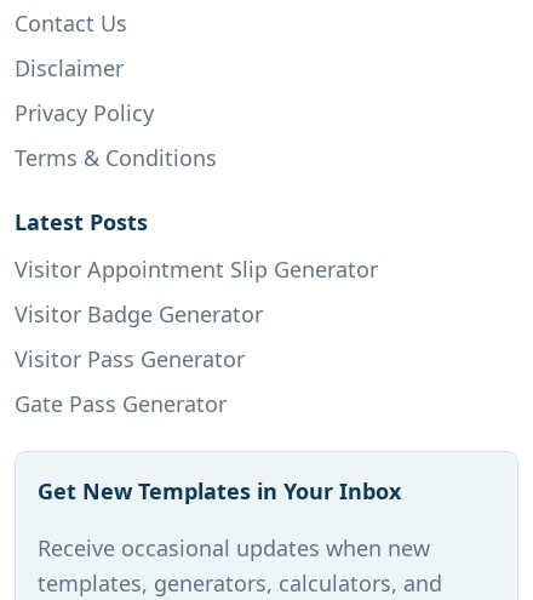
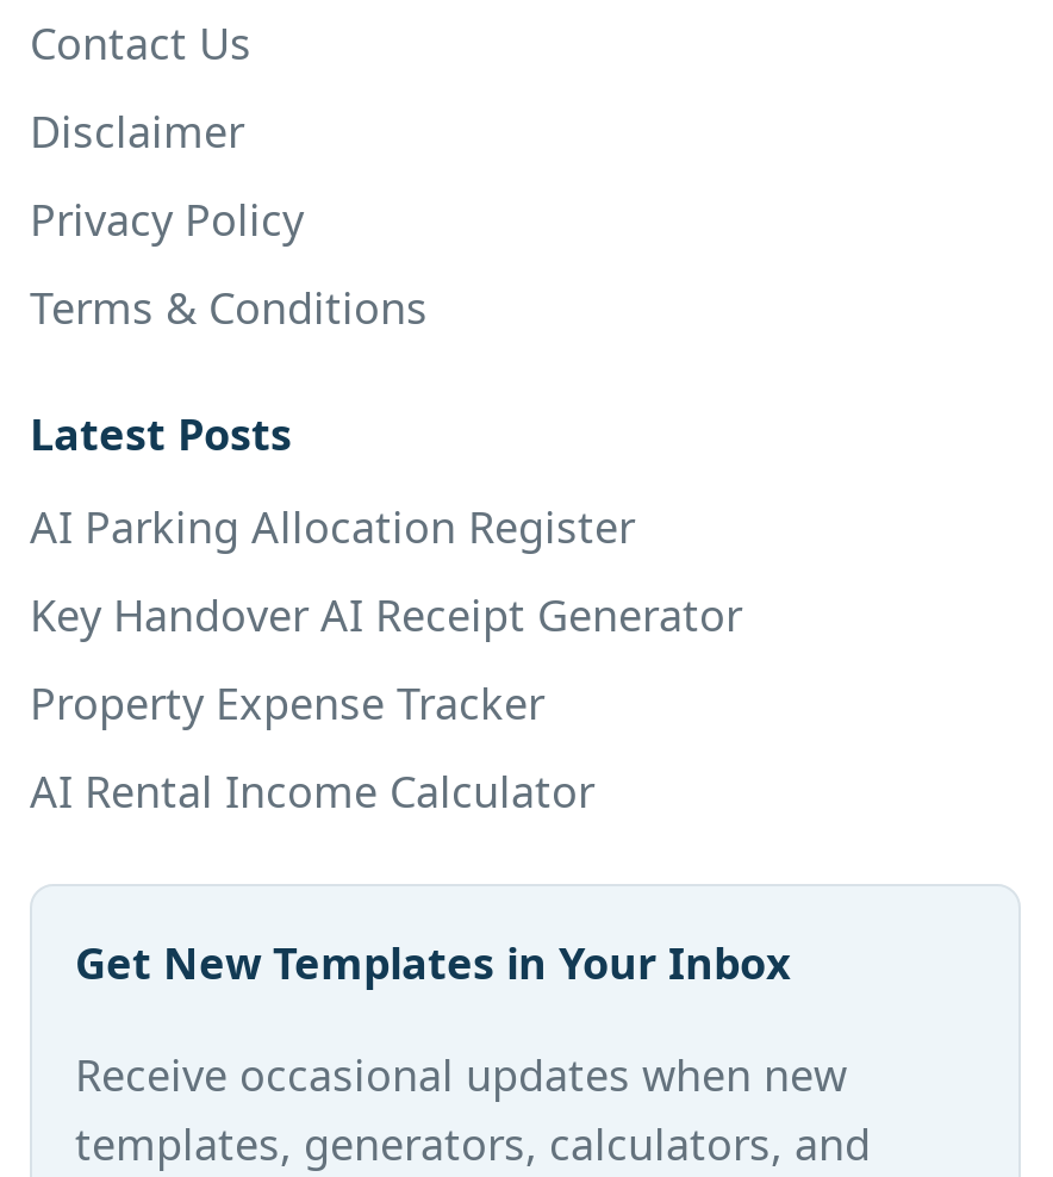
- Visitor Appointment Slip Generator
+ AI Parking Allocation Register

- Visitor Badge Generator
+ Key Handover AI Receipt Generator

- Visitor Pass Generator
+ Property Expense Tracker

- Gate Pass Generator
+ AI Rental Income Calculator
